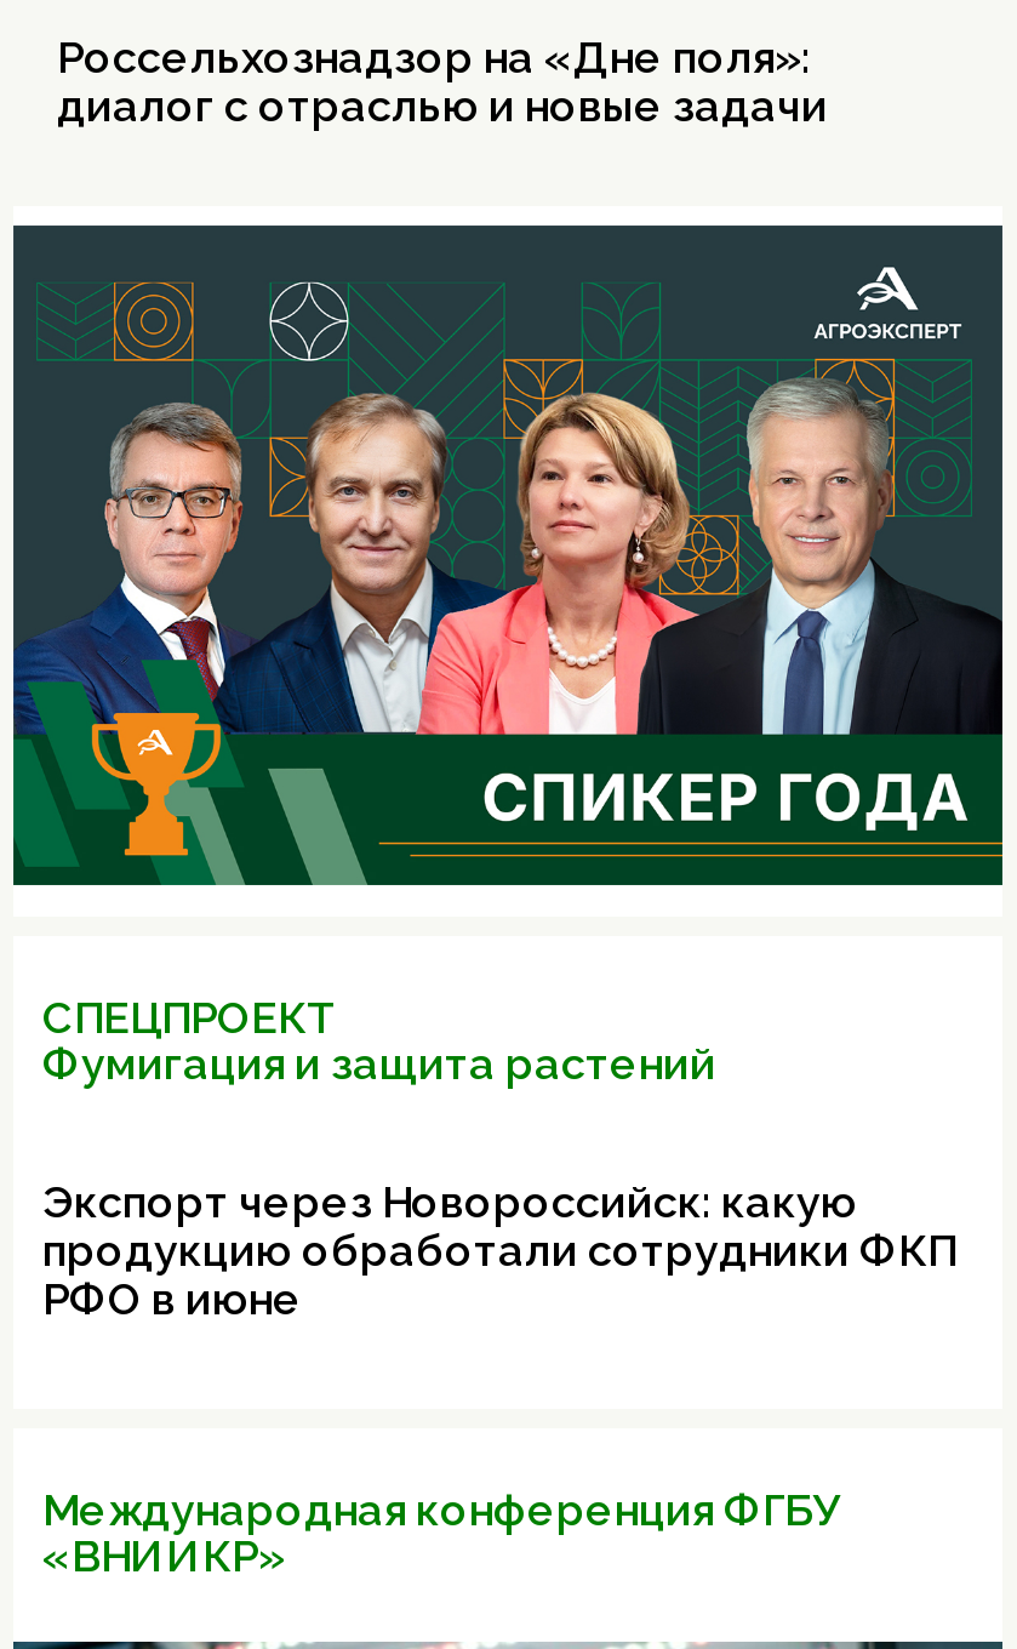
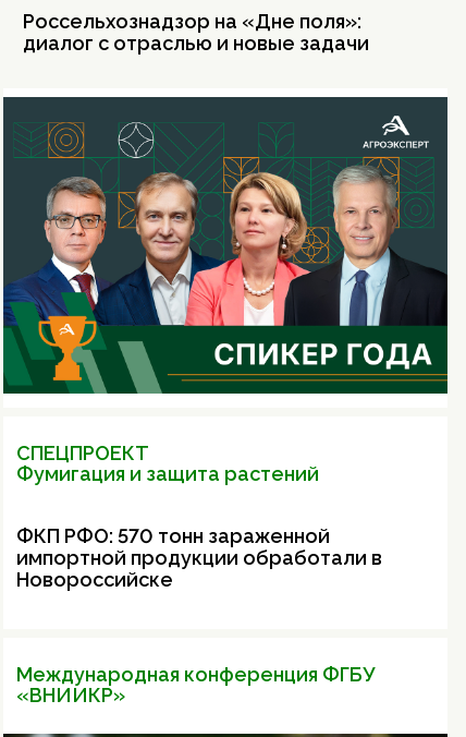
- Экспорт через Новороссийск: какую
- продукцию обработали сотрудники ФКП
- РФО в июне
+ ФКП РФО: 570 тонн зараженной
+ импортной продукции обработали в
+ Новороссийске
